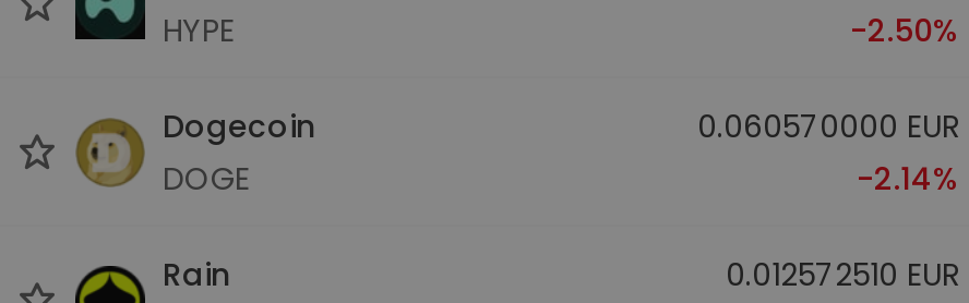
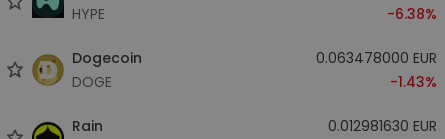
- -2.50%
+ -6.38%

- 0.060570000 EUR
+ 0.063478000 EUR

- -2.14%
+ -1.43%

- 0.012572510 EUR
+ 0.012981630 EUR
